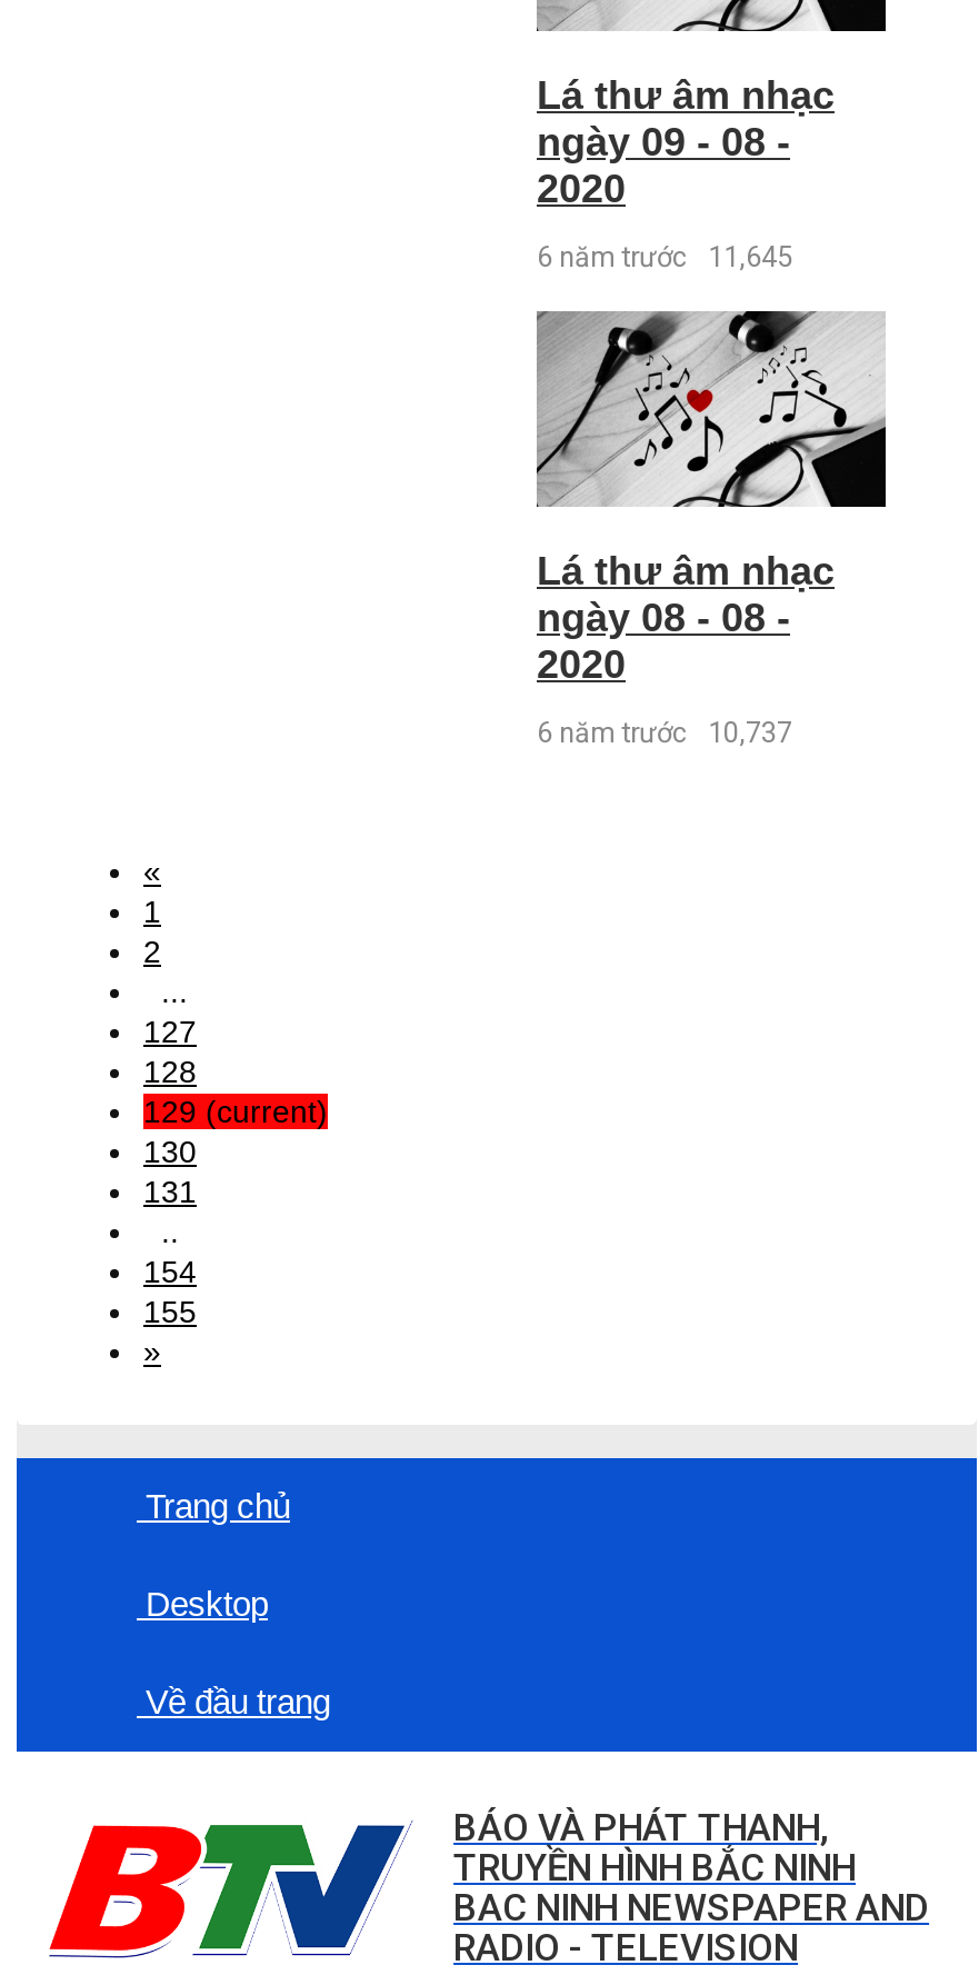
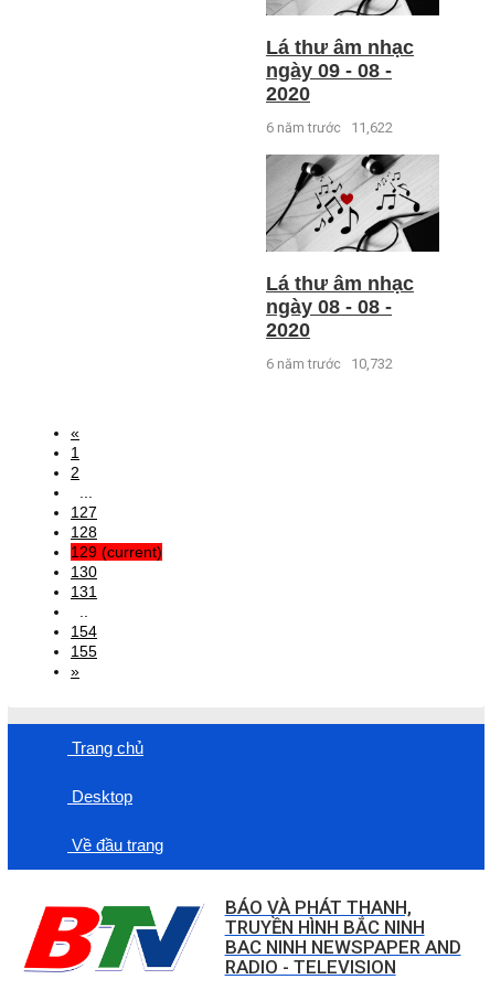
- 6 năm trước 11,645
+ 6 năm trước 11,622

- 6 năm trước 10,737
+ 6 năm trước 10,732
